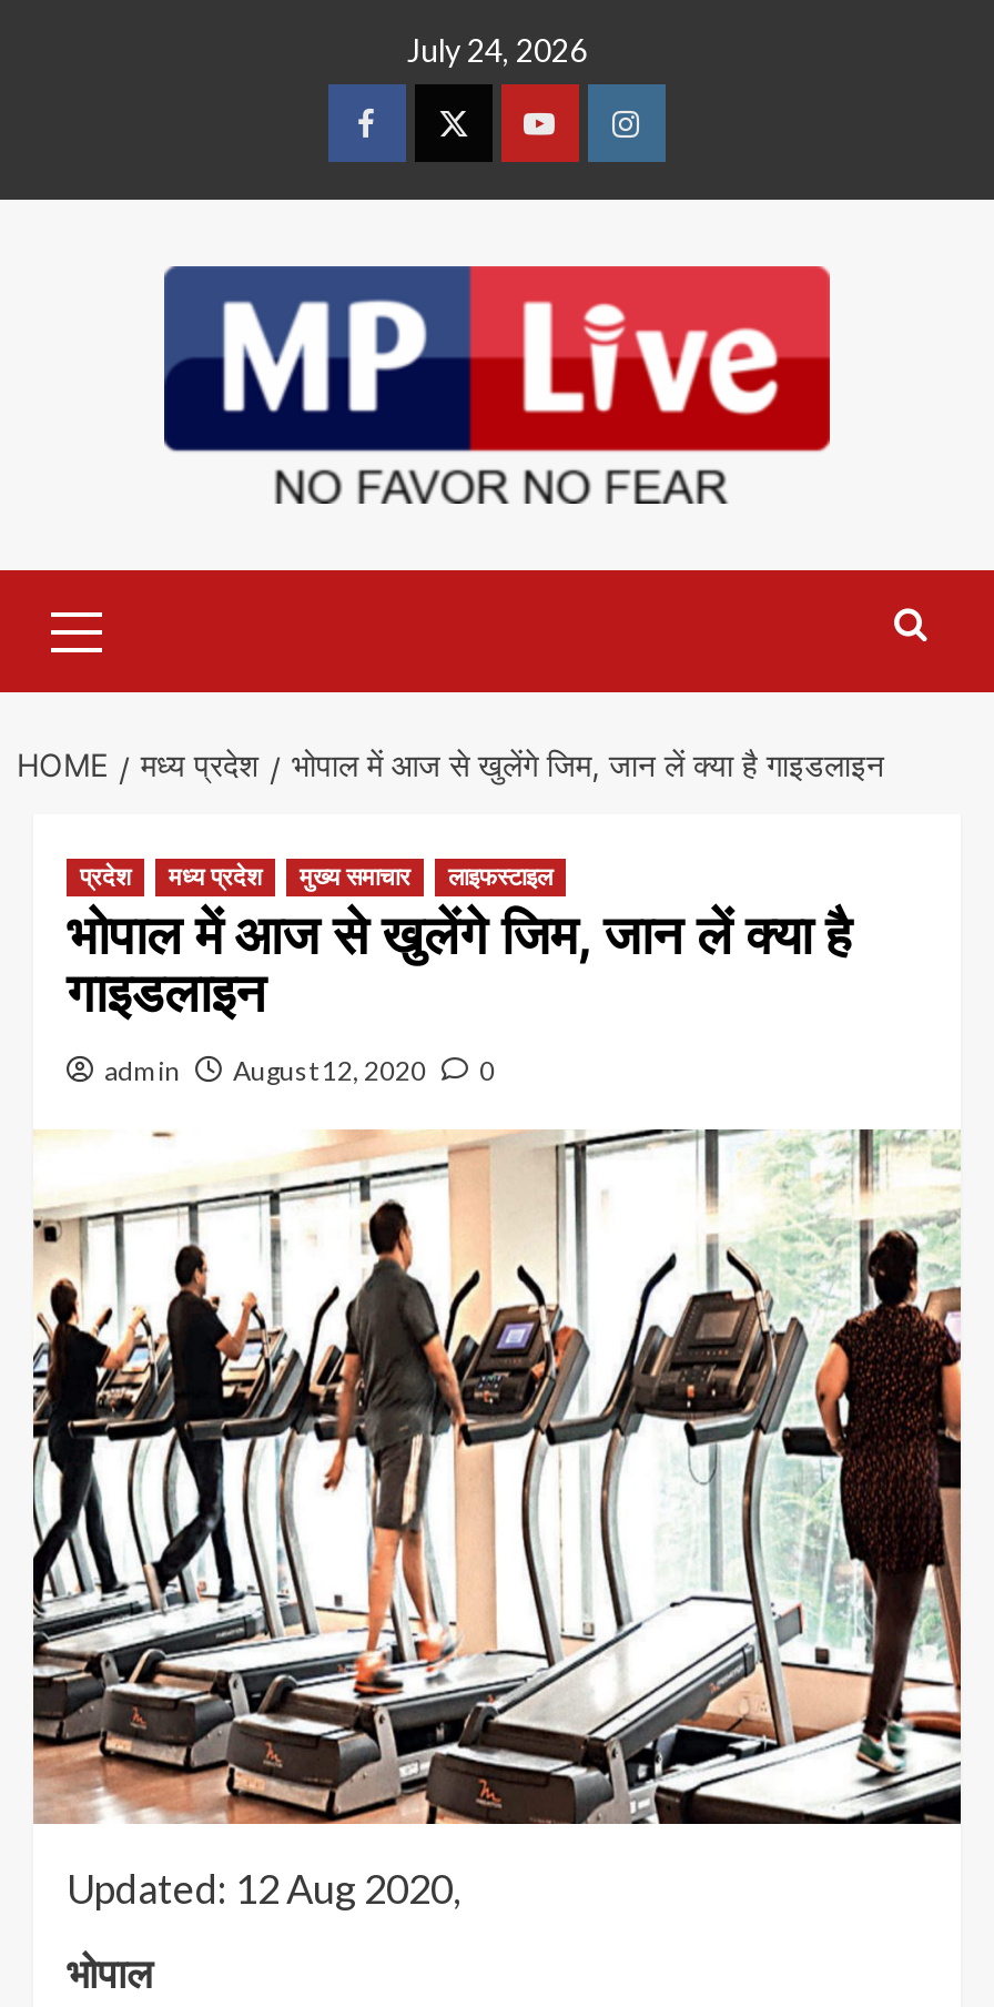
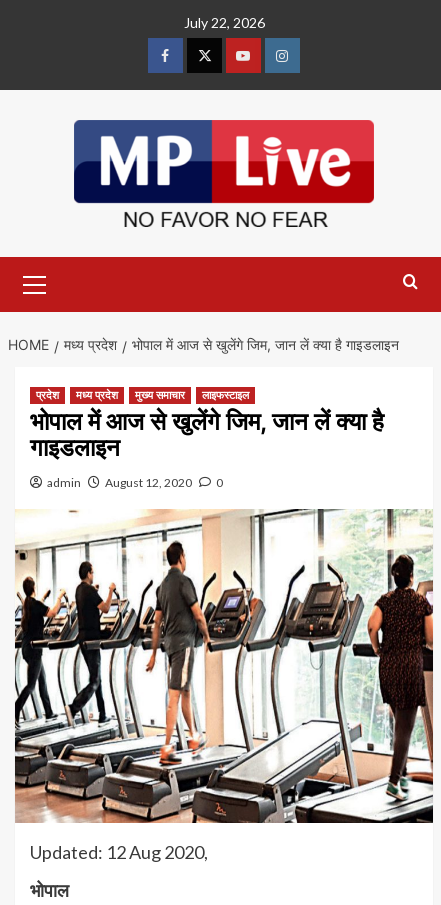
- July 24, 2026
+ July 22, 2026
